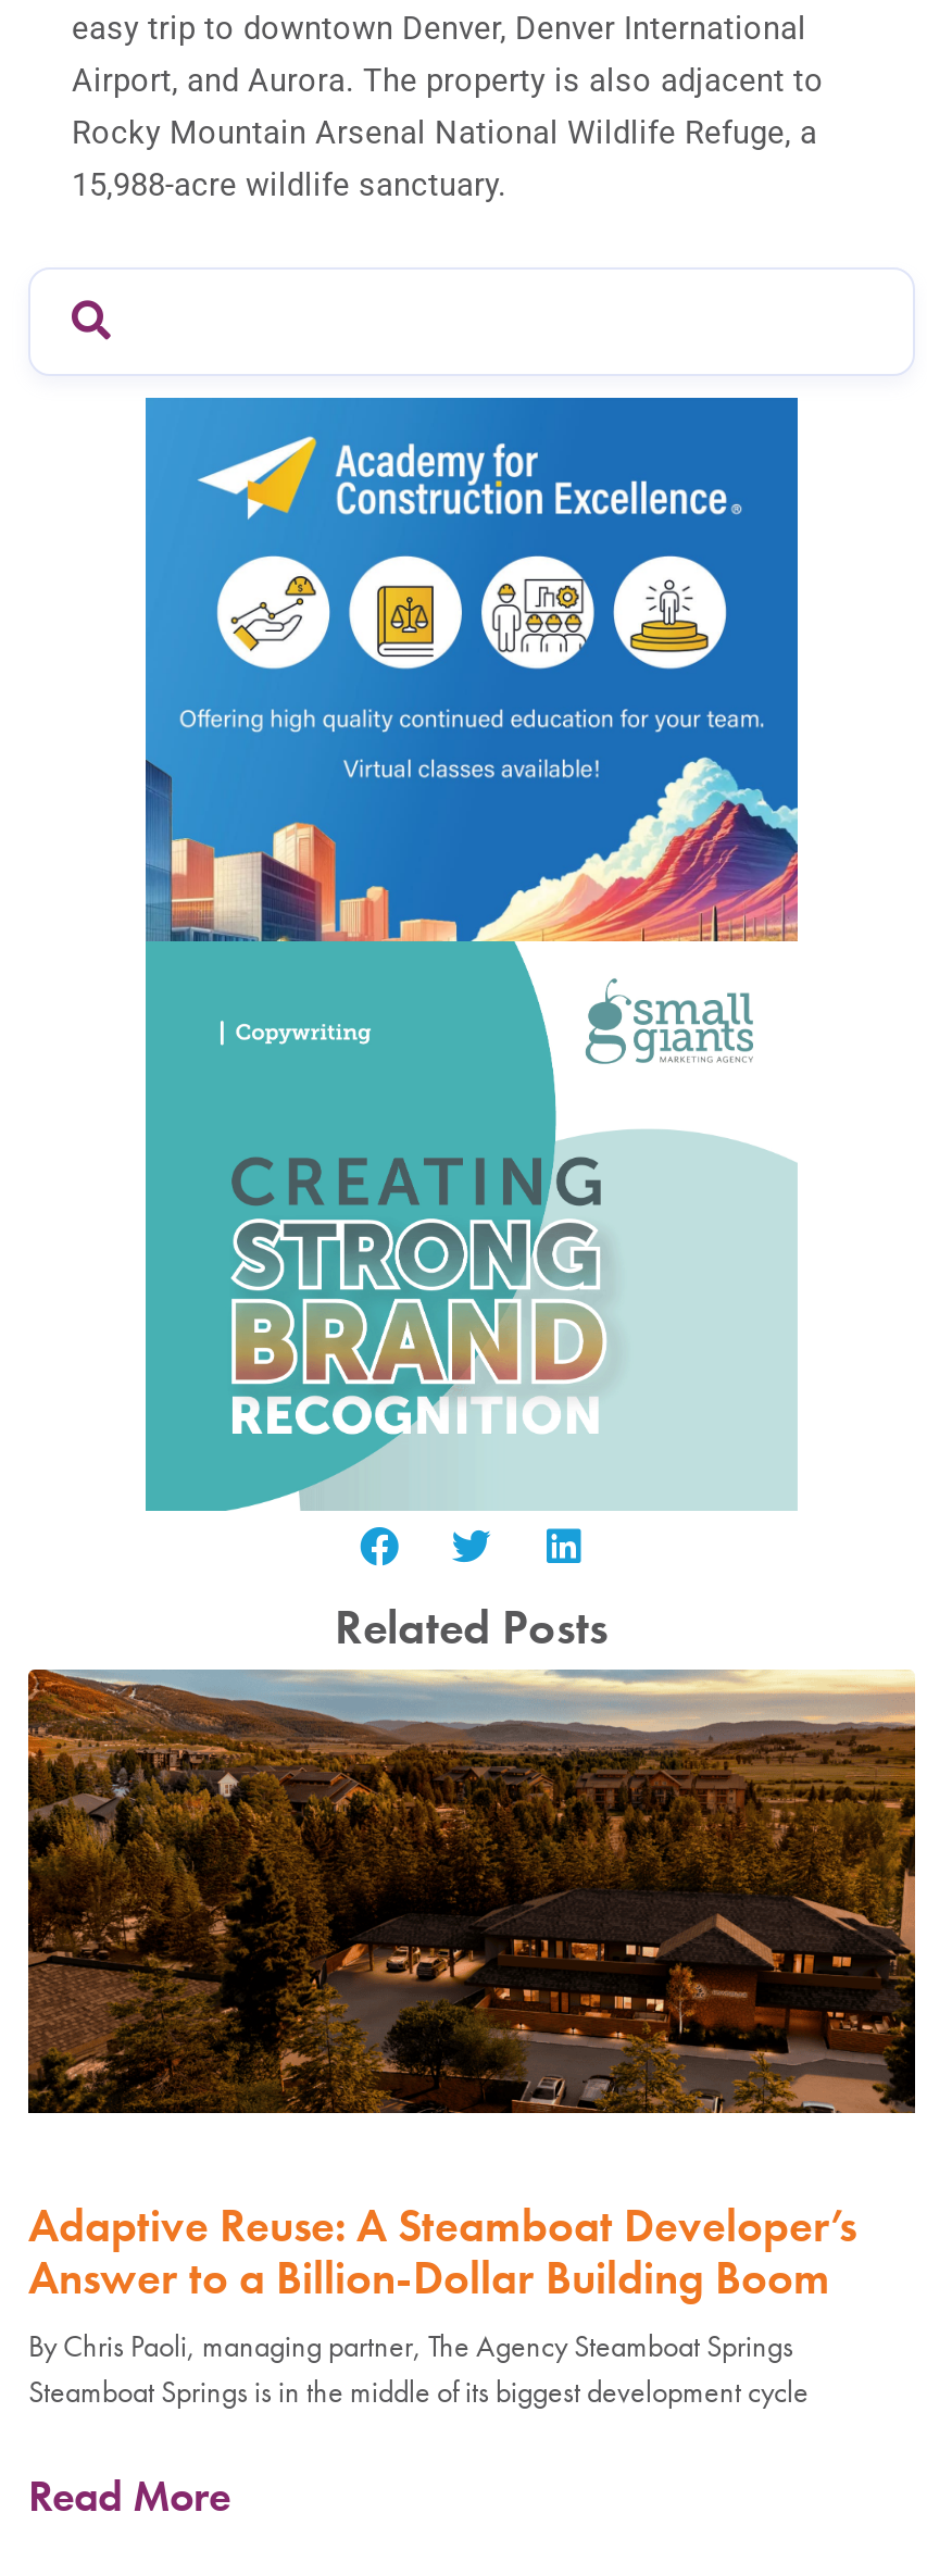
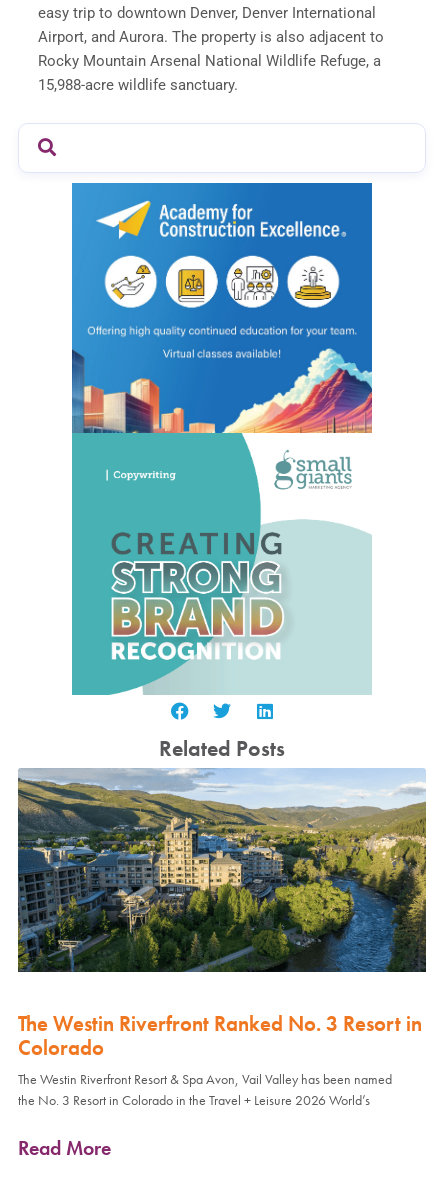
- [image]
- Adaptive Reuse: A Steamboat Developer’s
- Answer to a Billion-Dollar Building Boom
- By Chris Paoli, managing partner, The Agency Steamboat Springs
- Steamboat Springs is in the middle of its biggest development cycle
+ [image]
+ The Westin Riverfront Ranked No. 3 Resort in
+ Colorado
+ The Westin Riverfront Resort & Spa Avon, Vail Valley has been named
+ the No. 3 Resort in Colorado in the Travel + Leisure 2026 World’s
